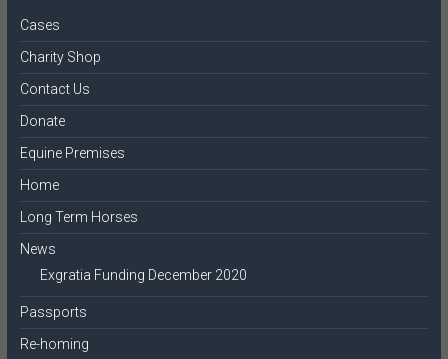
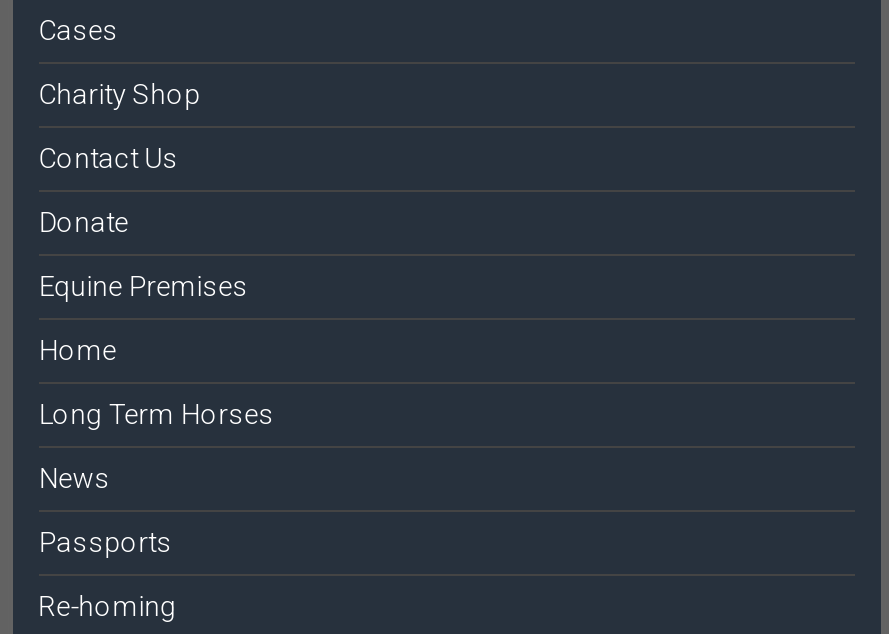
- Exgratia Funding December 2020
